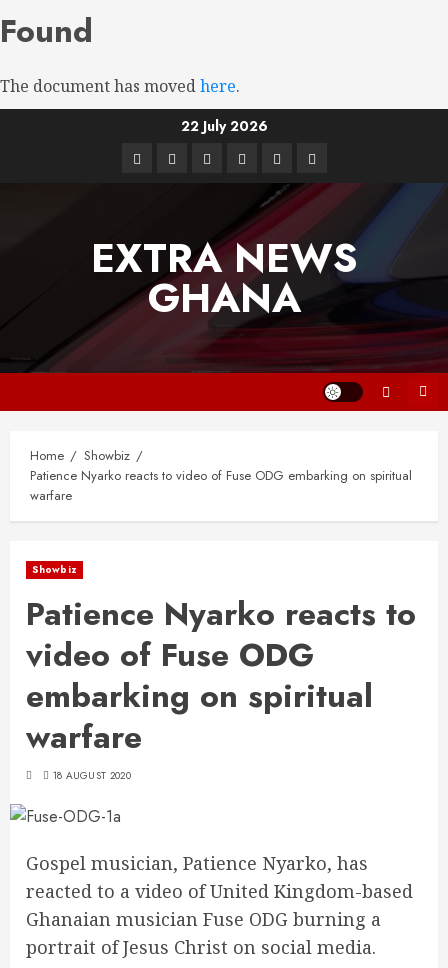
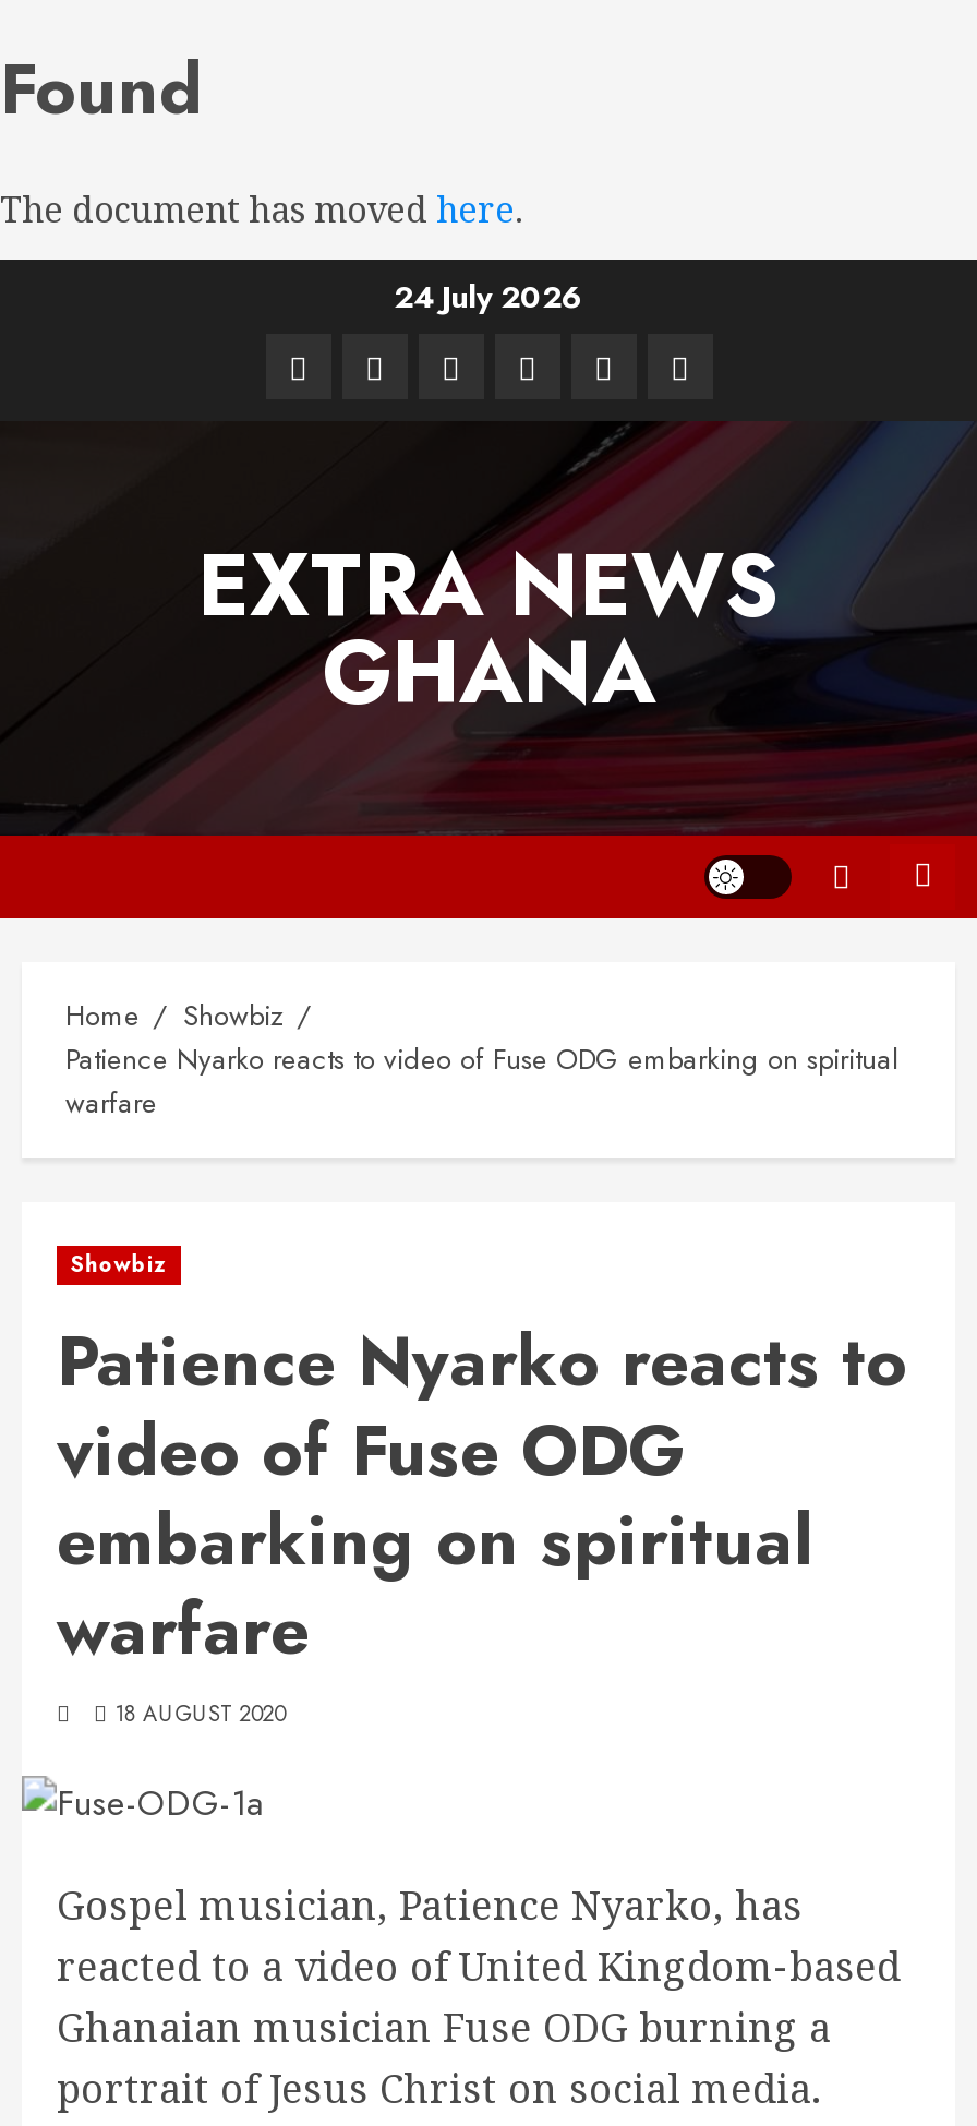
- 22 July 2026
+ 24 July 2026
